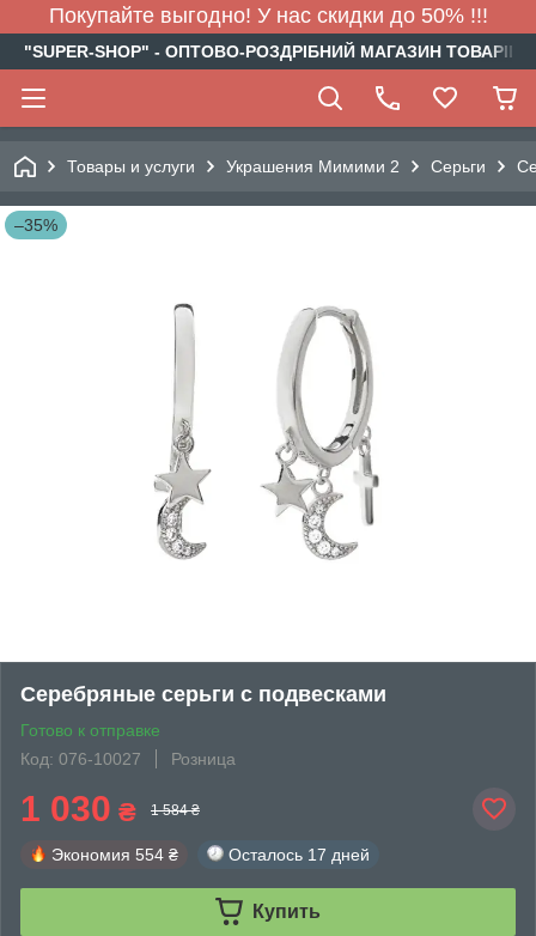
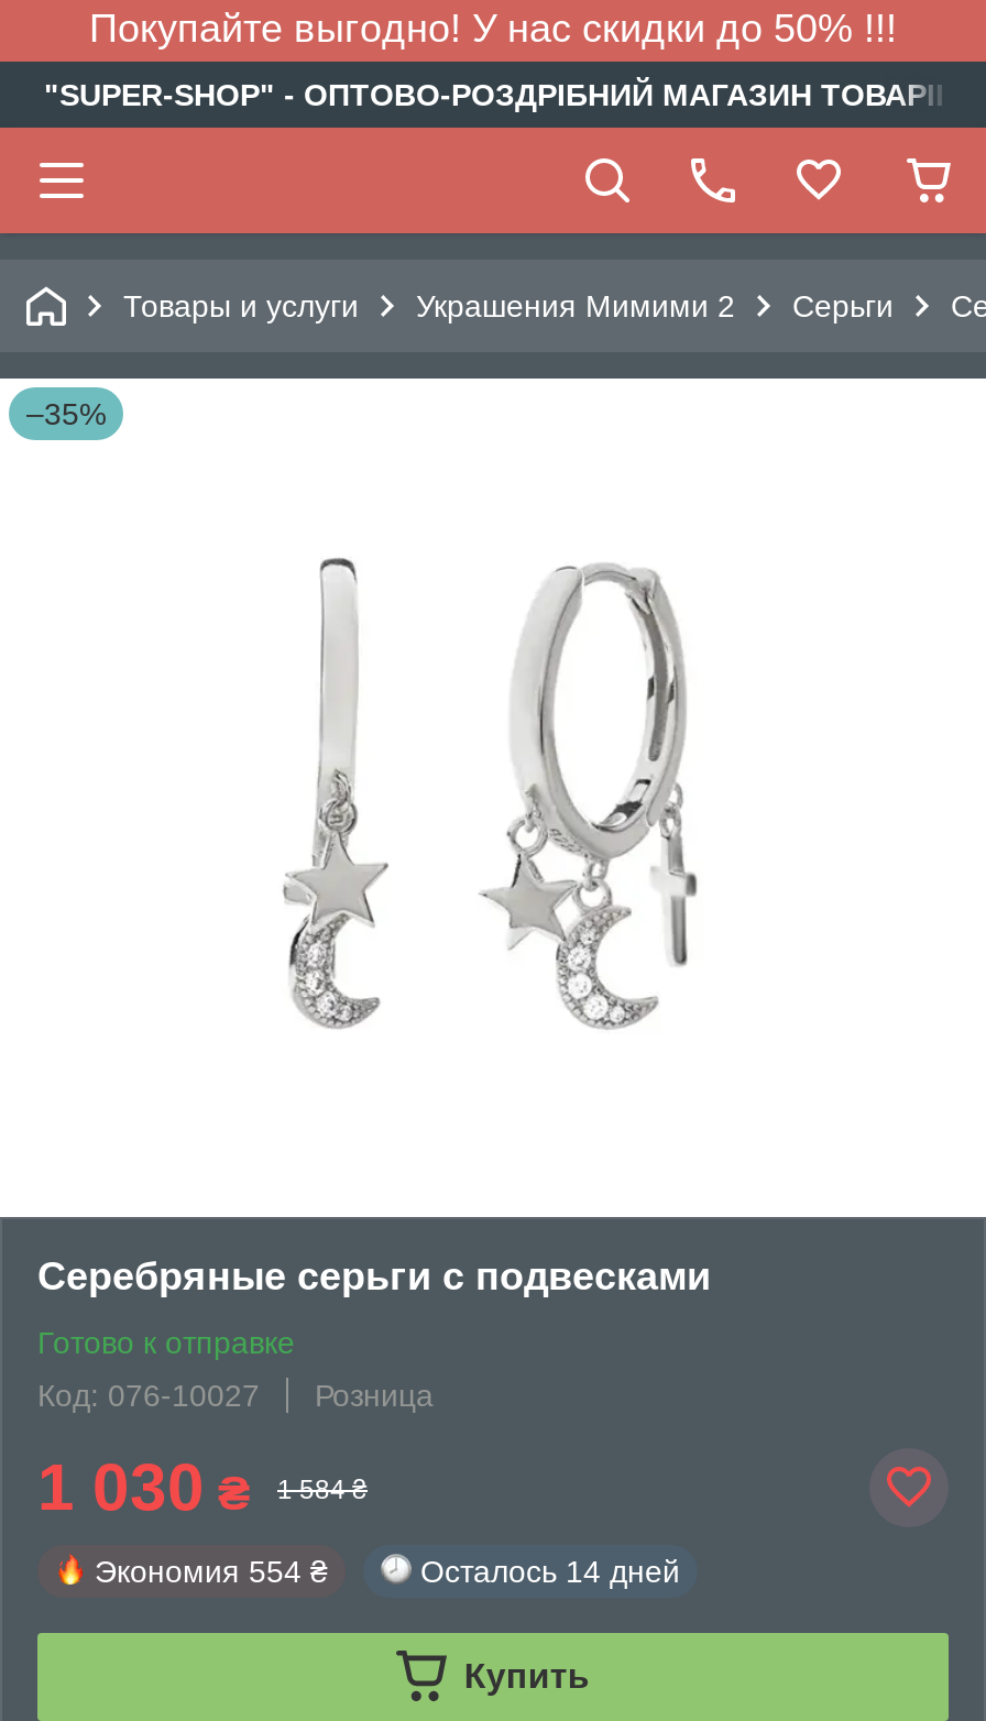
- Осталось 17 дней
+ Осталось 14 дней
